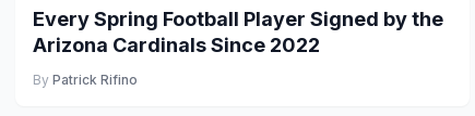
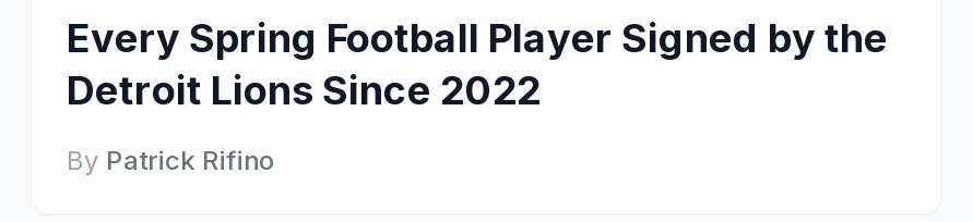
- Arizona Cardinals Since 2022
+ Detroit Lions Since 2022
